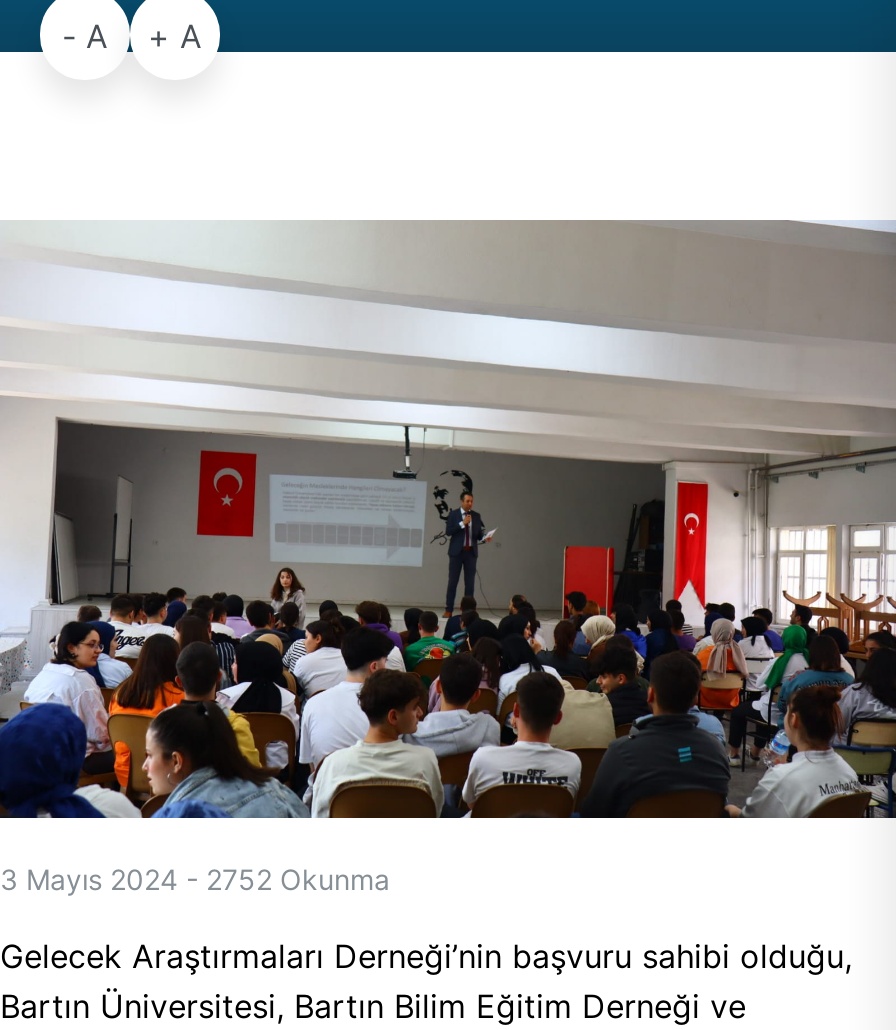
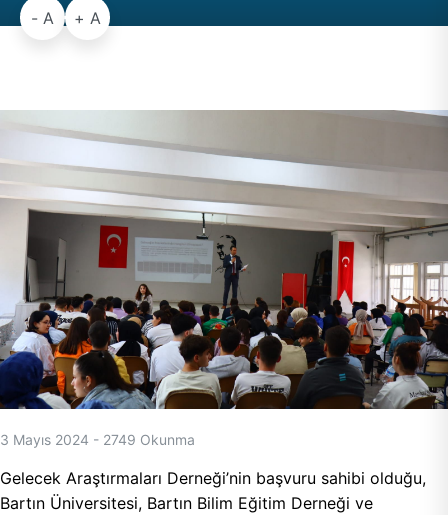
- 3 Mayıs 2024 - 2752 Okunma
+ 3 Mayıs 2024 - 2749 Okunma
